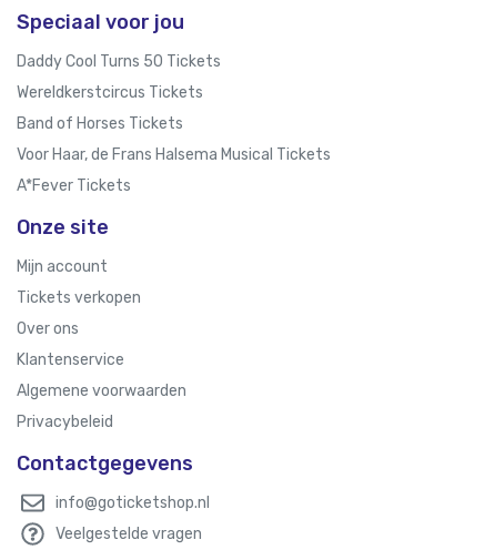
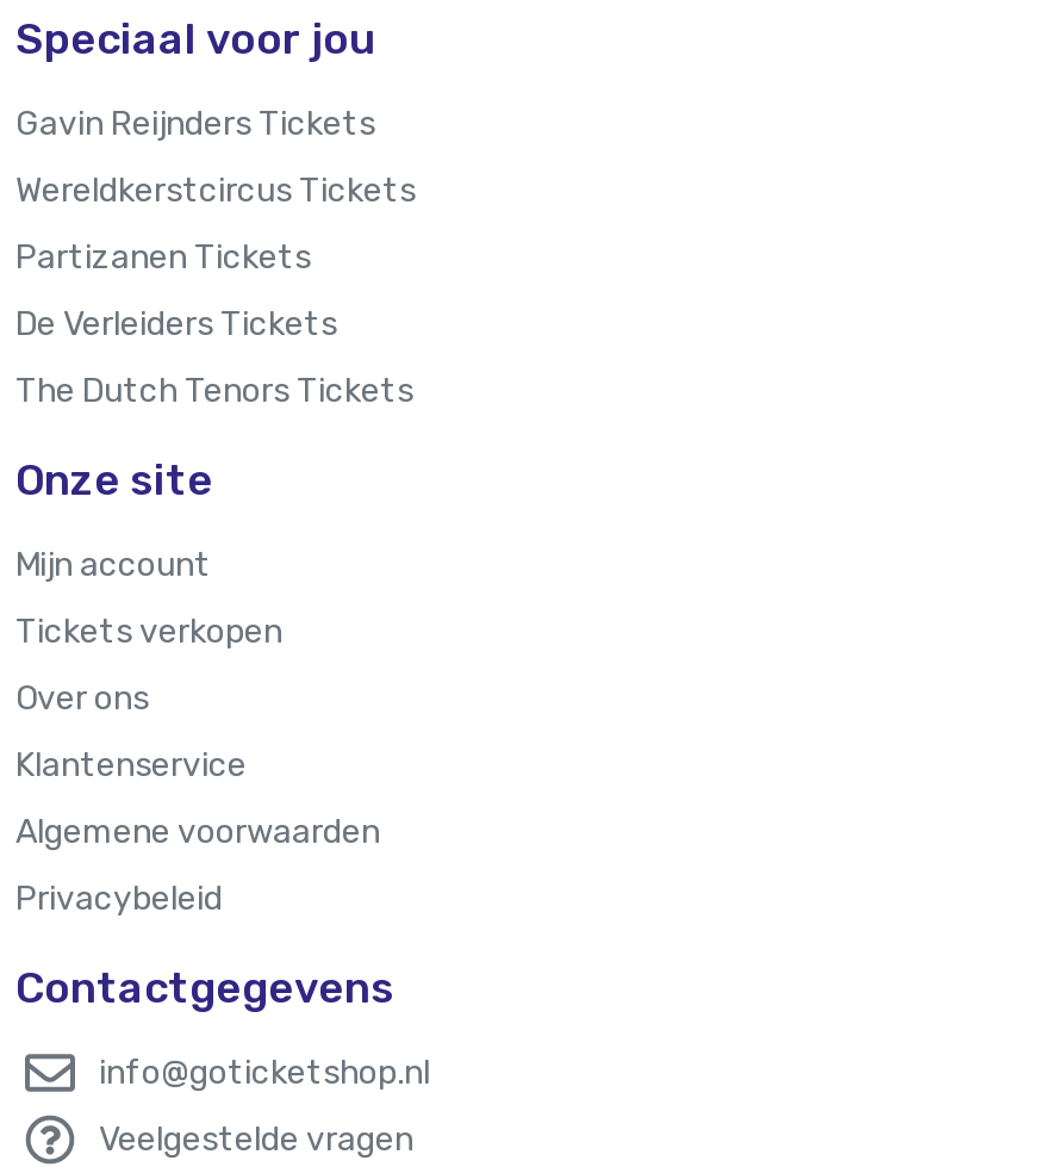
- Daddy Cool Turns 50 Tickets
+ Gavin Reijnders Tickets

- Band of Horses Tickets
+ Partizanen Tickets

- Voor Haar, de Frans Halsema Musical Tickets
+ De Verleiders Tickets

- A*Fever Tickets
+ The Dutch Tenors Tickets
